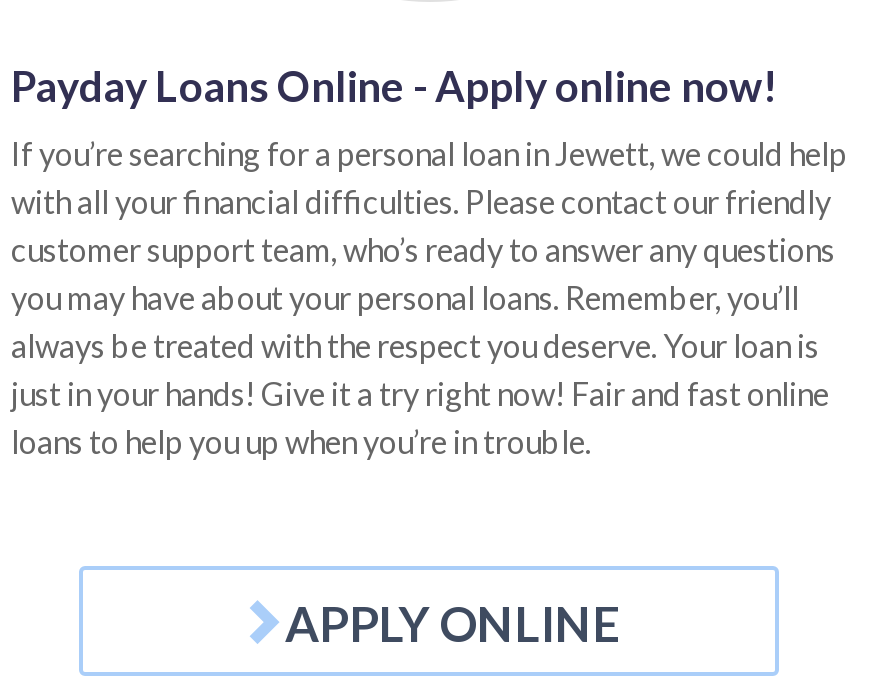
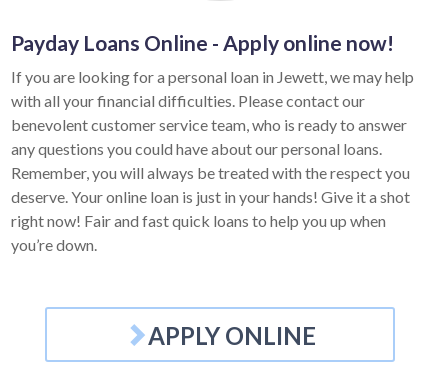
- If you’re searching for a personal loan in Jewett, we could help
- with all your financial difficulties. Please contact our friendly
- customer support team, who’s ready to answer any questions
- you may have about your personal loans. Remember, you’ll
- always be treated with the respect you deserve. Your loan is
- just in your hands! Give it a try right now! Fair and fast online
- loans to help you up when you’re in trouble.
+ If you are looking for a personal loan in Jewett, we may help
+ with all your financial difficulties. Please contact our
+ benevolent customer service team, who is ready to answer
+ any questions you could have about our personal loans.
+ Remember, you will always be treated with the respect you
+ deserve. Your online loan is just in your hands! Give it a shot
+ right now! Fair and fast quick loans to help you up when
+ you’re down.
